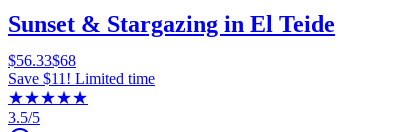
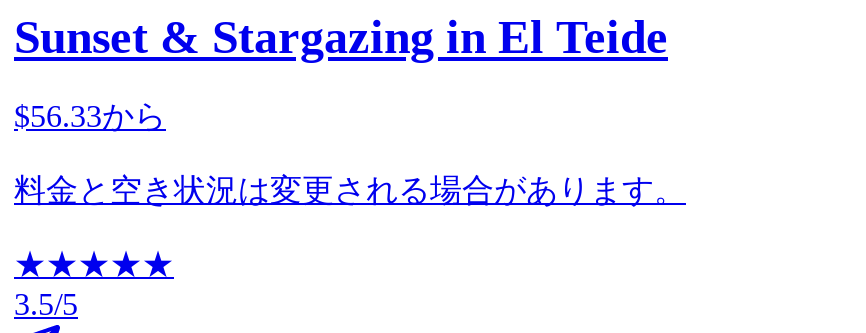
- $56.33$68
- Save $11! Limited time
+ $56.33から
+ 料金と空き状況は変更される場合があります。
